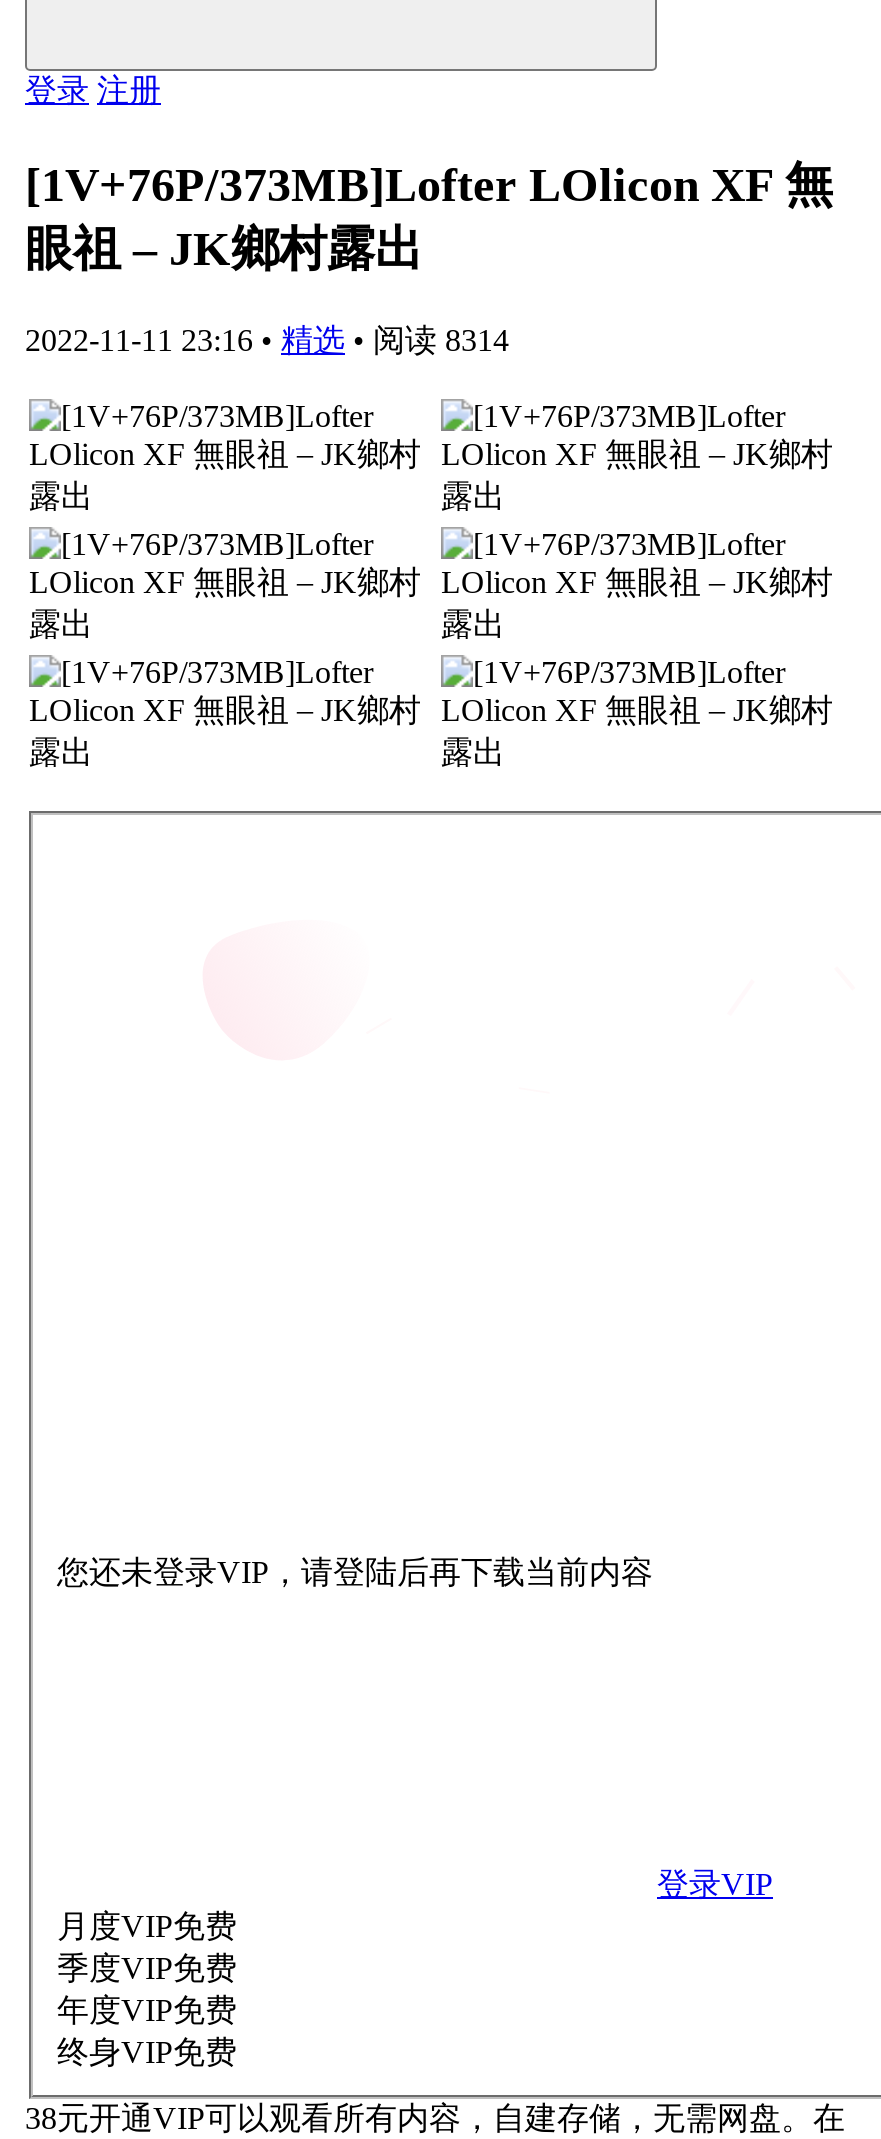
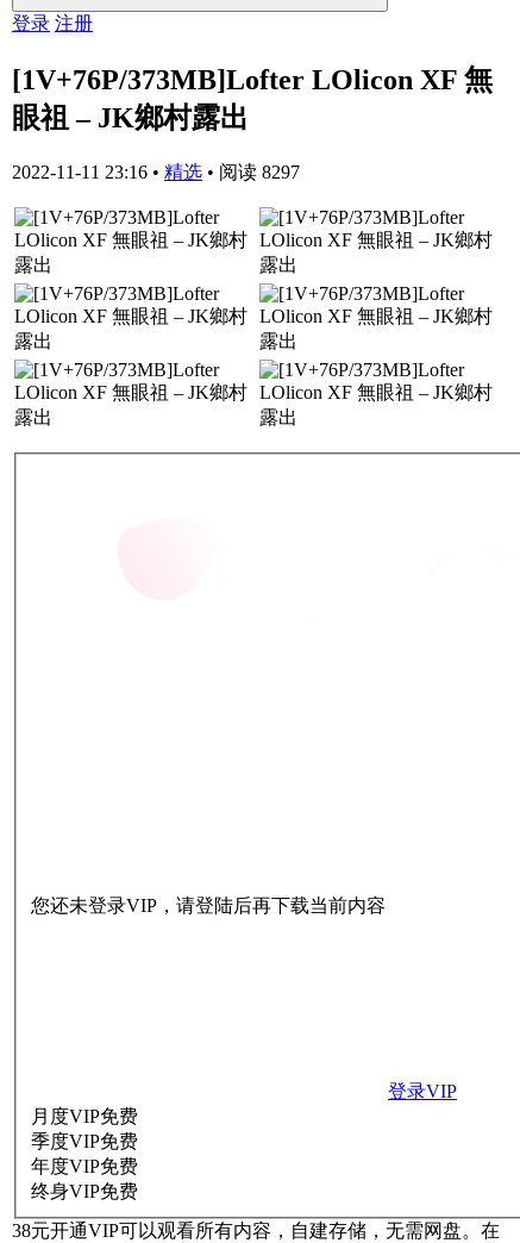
- 2022-11-11 23:16 • 精选 • 阅读 8314
+ 2022-11-11 23:16 • 精选 • 阅读 8297
